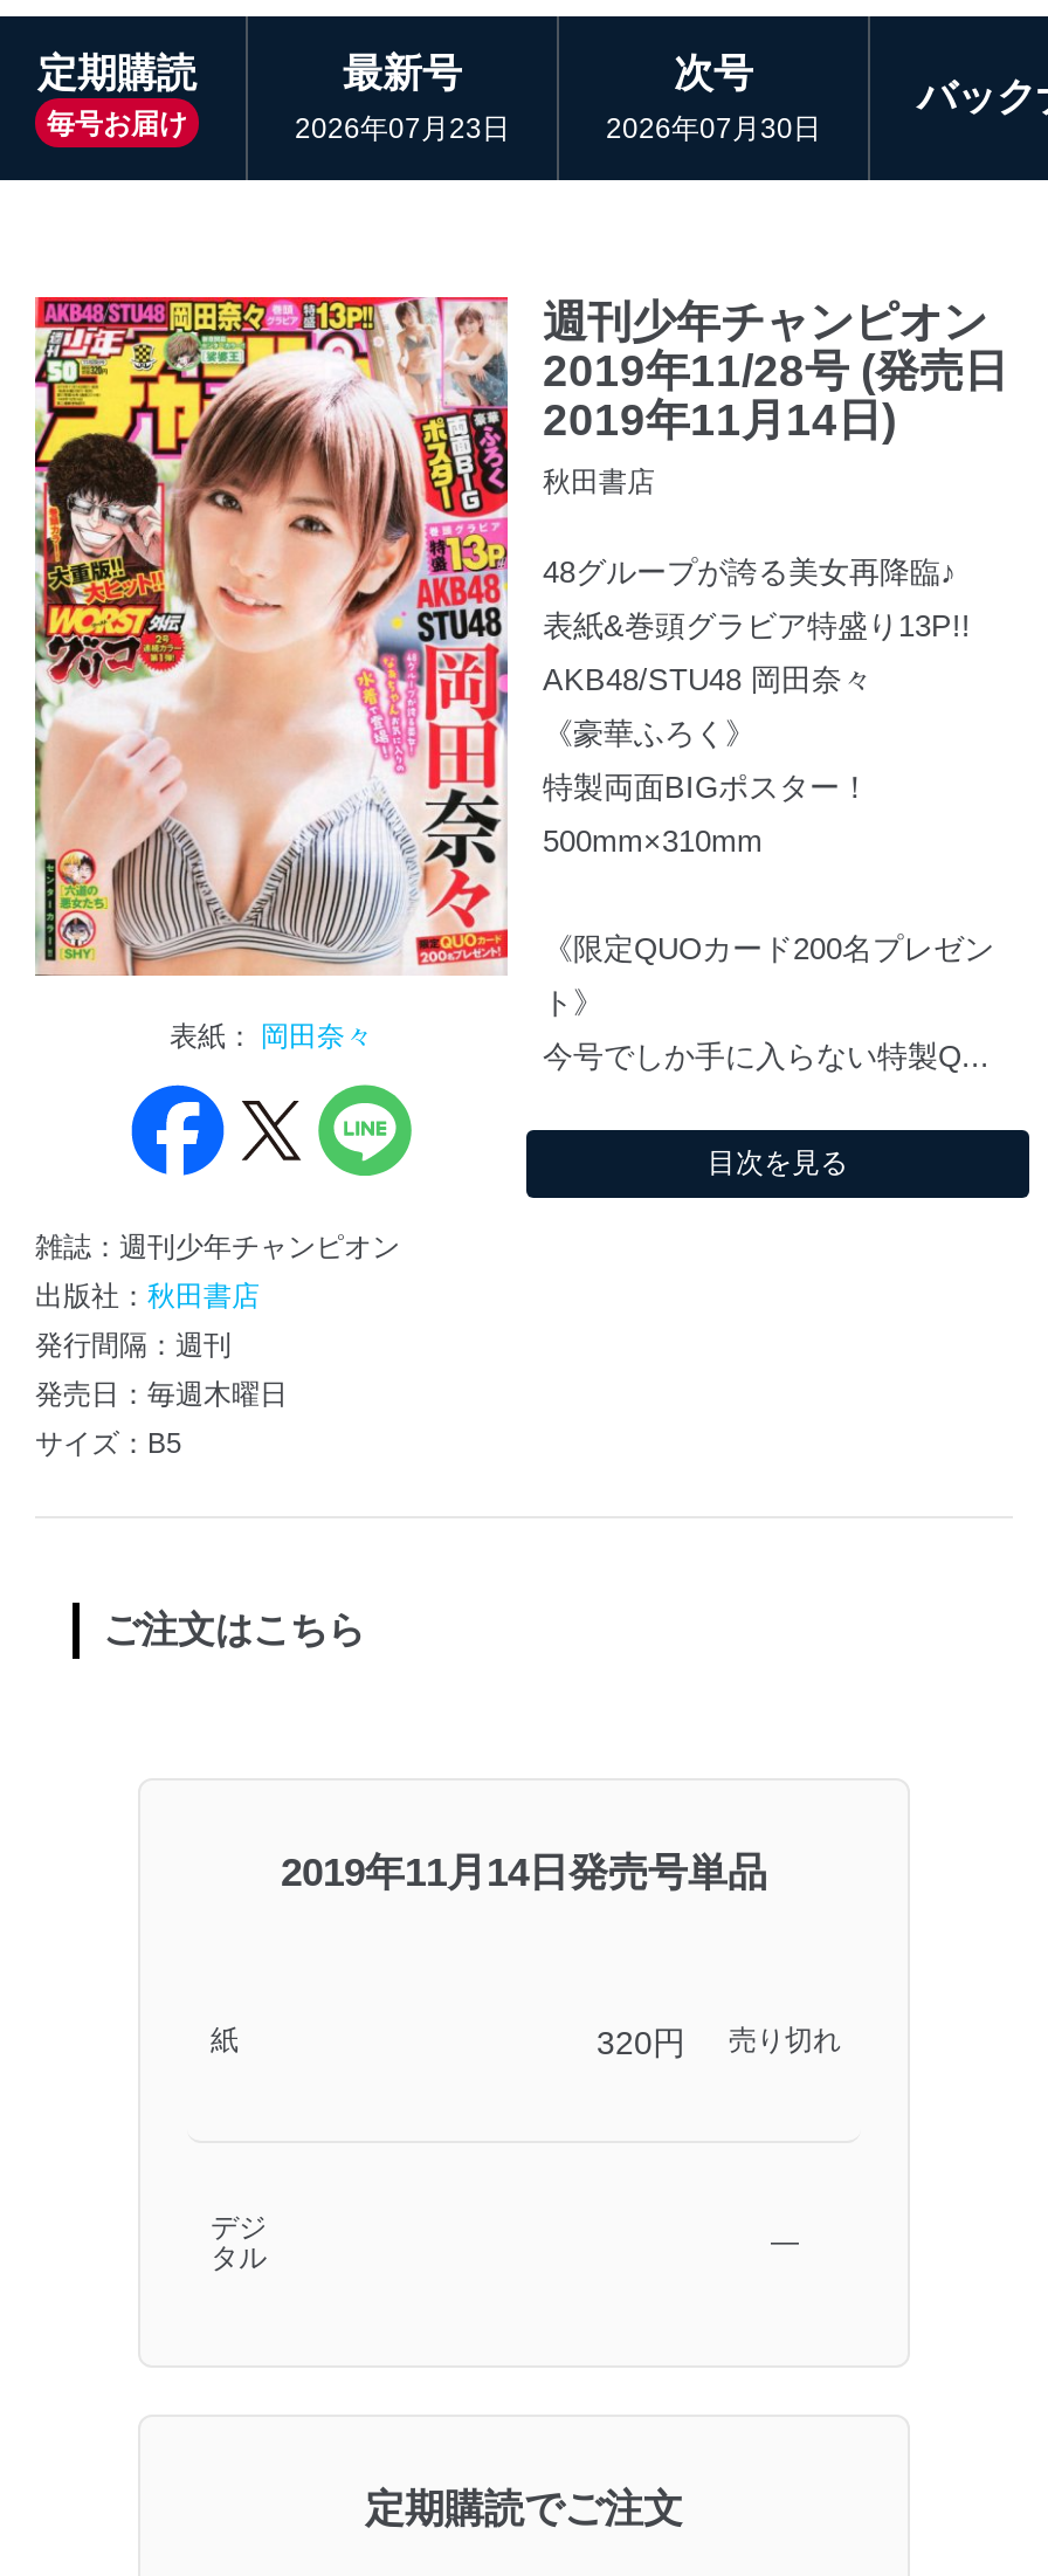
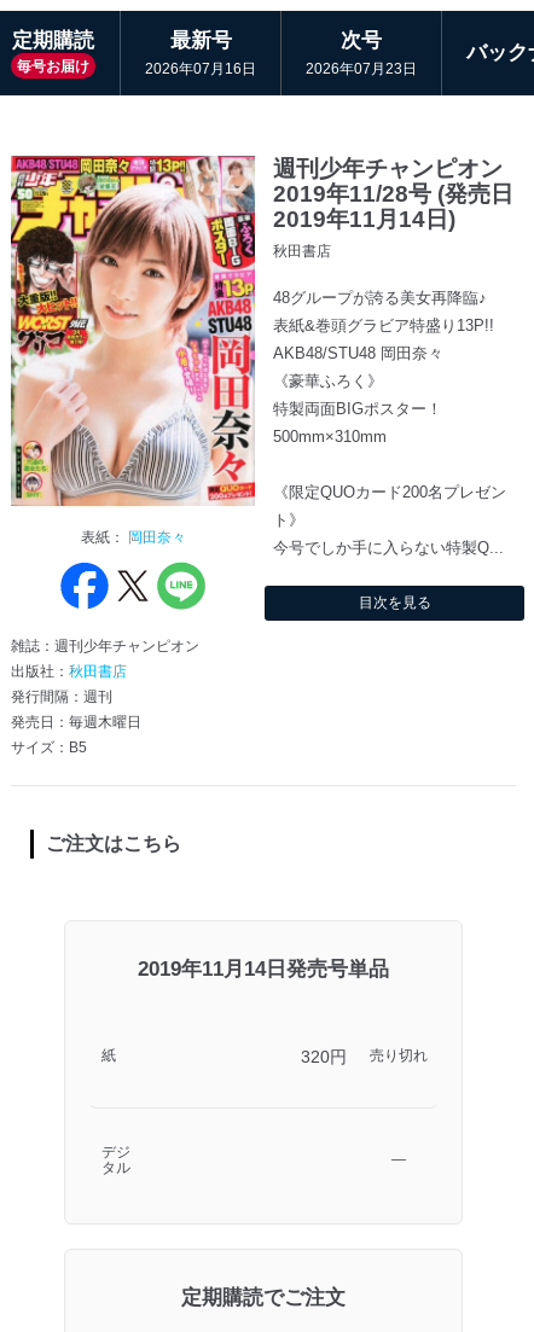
- 2026年07月23日
+ 2026年07月16日

- 2026年07月30日
+ 2026年07月23日
